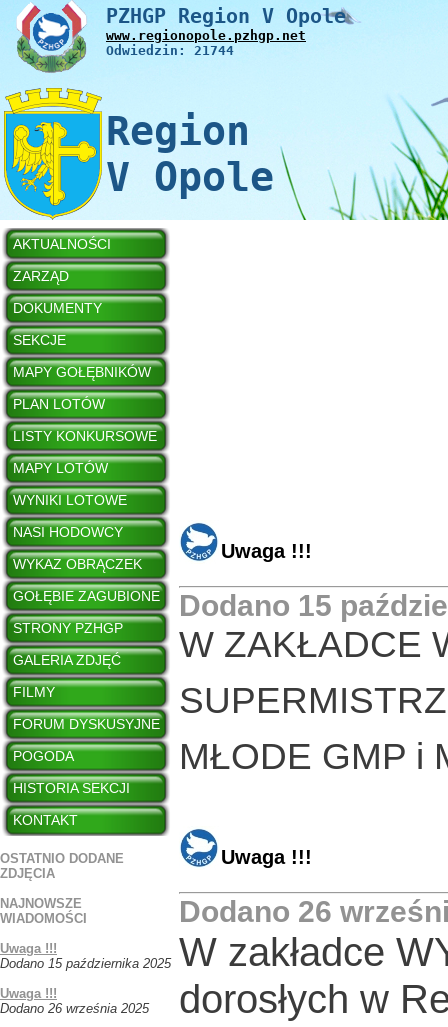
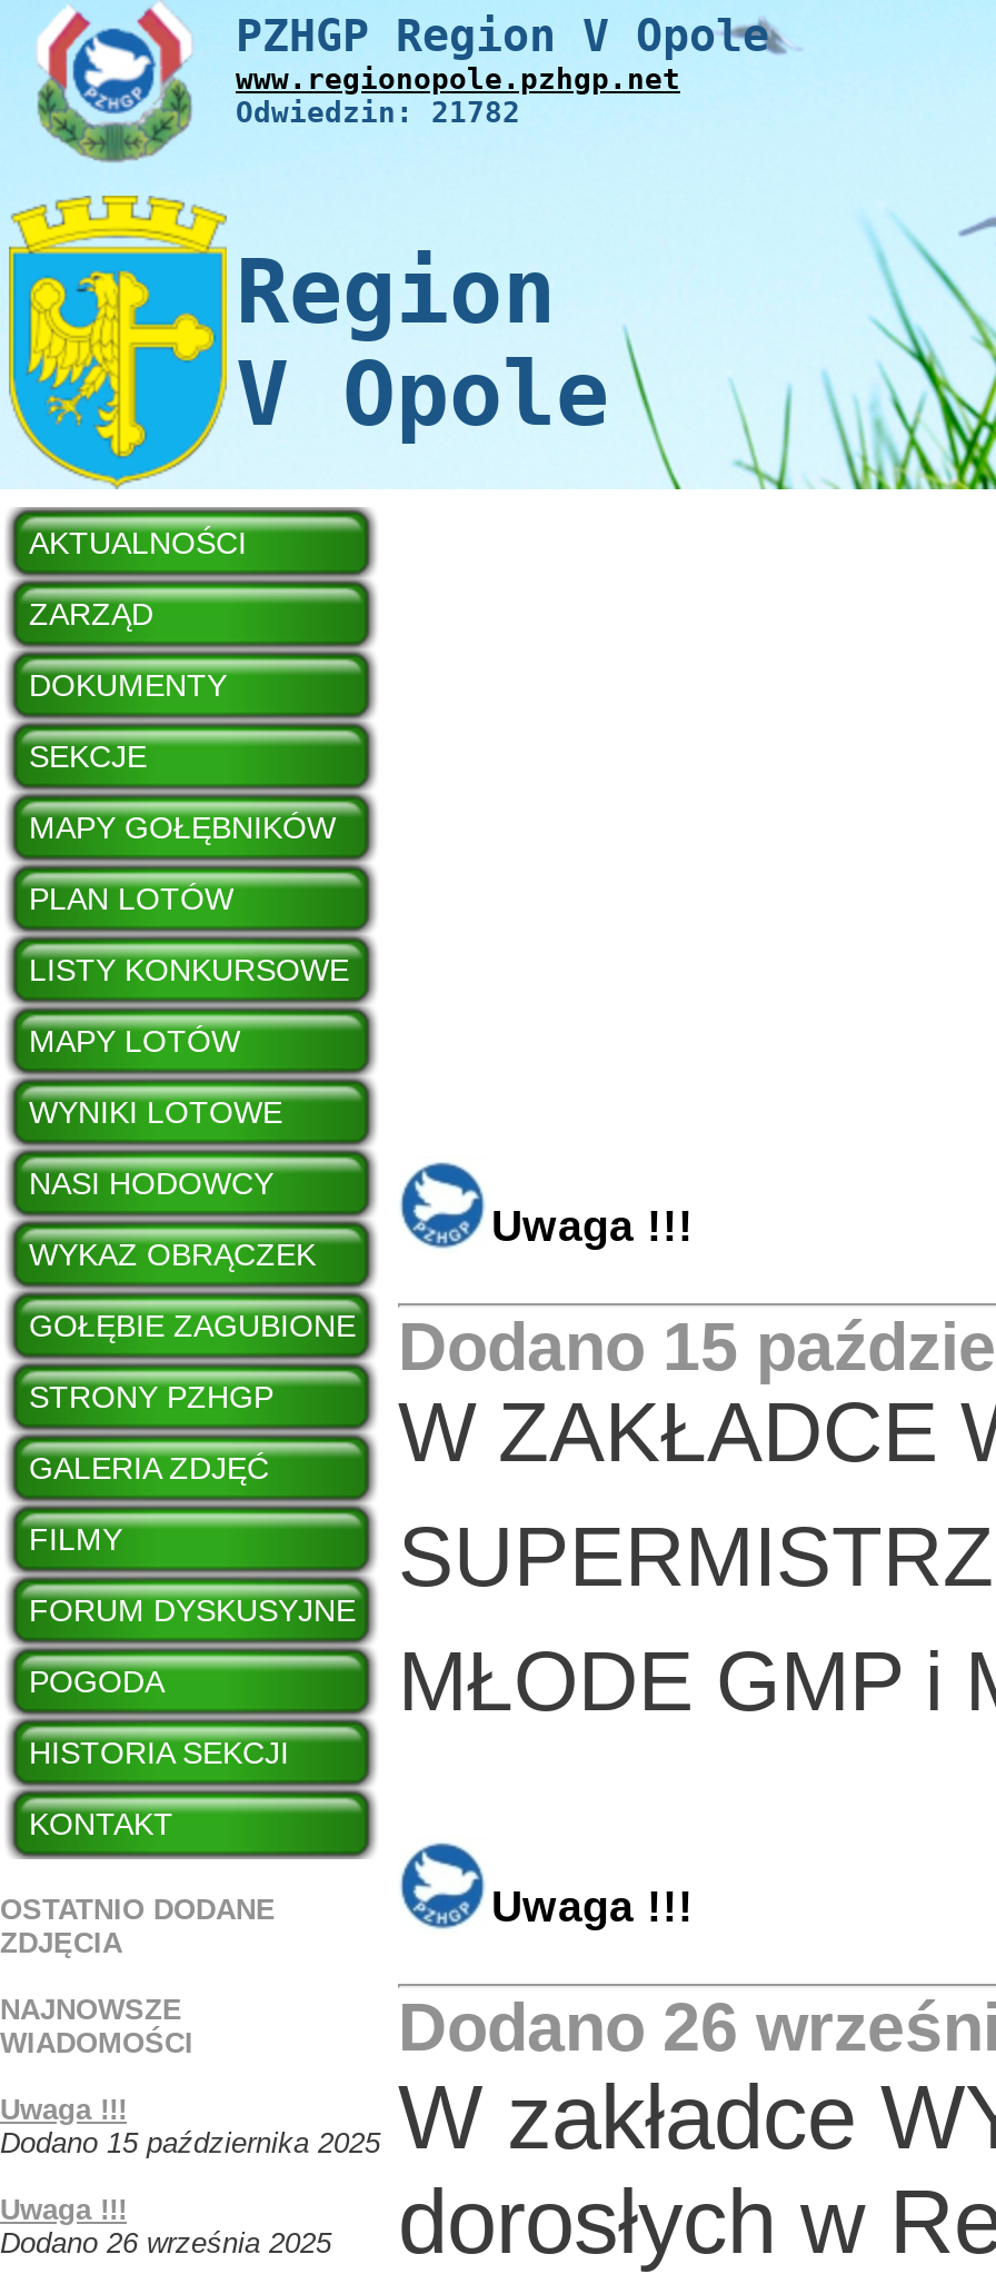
- Odwiedzin: 21744
+ Odwiedzin: 21782
